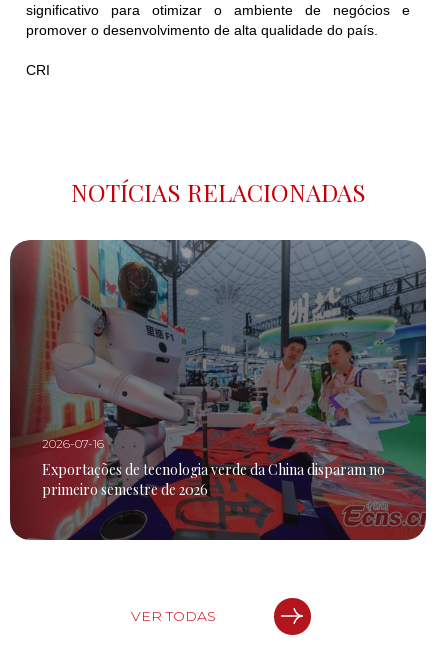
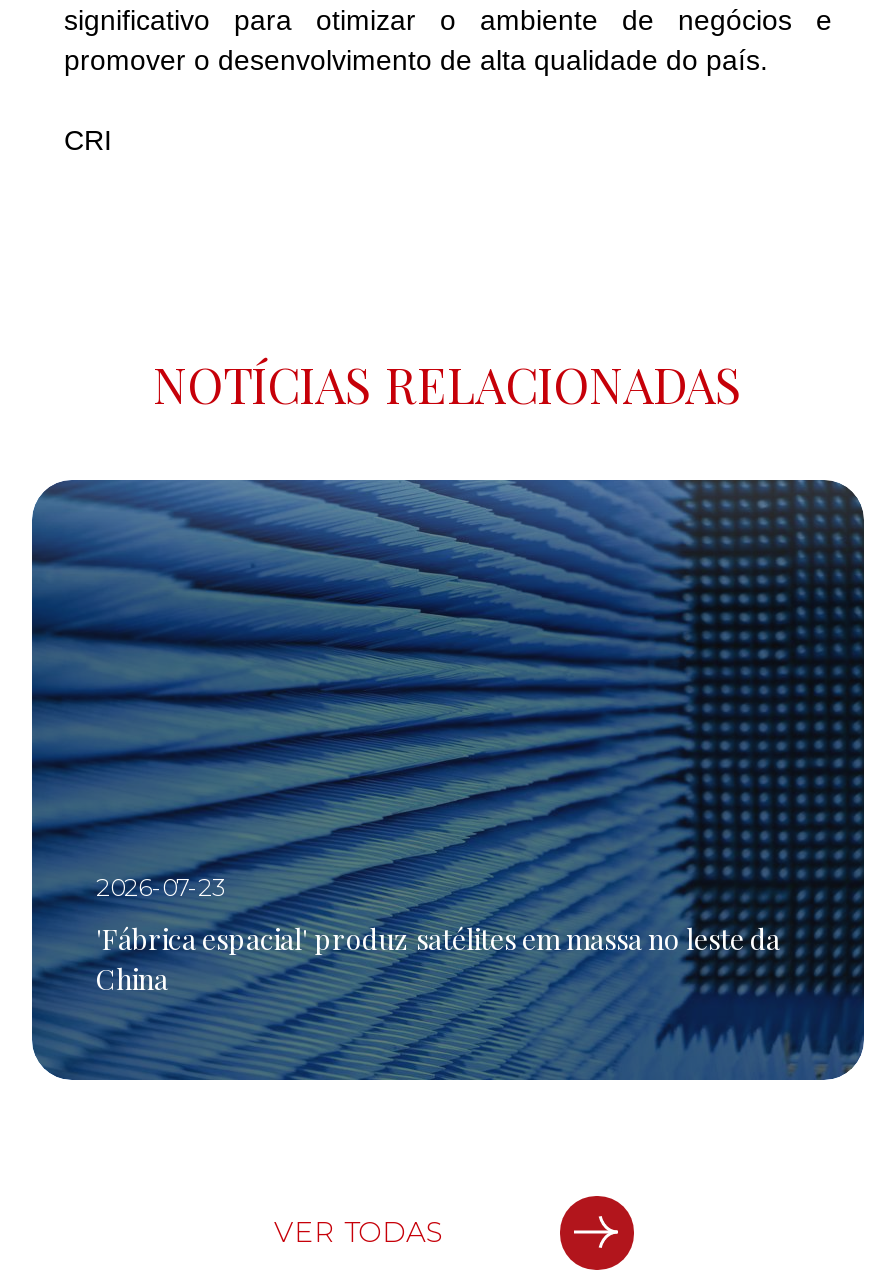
- [image]
- 2026-07-16
+ [image]
+ 2026-07-23

- Exportações de tecnologia verde da China disparam no
- primeiro semestre de 2026
+ 'Fábrica espacial' produz satélites em massa no leste da
+ China
